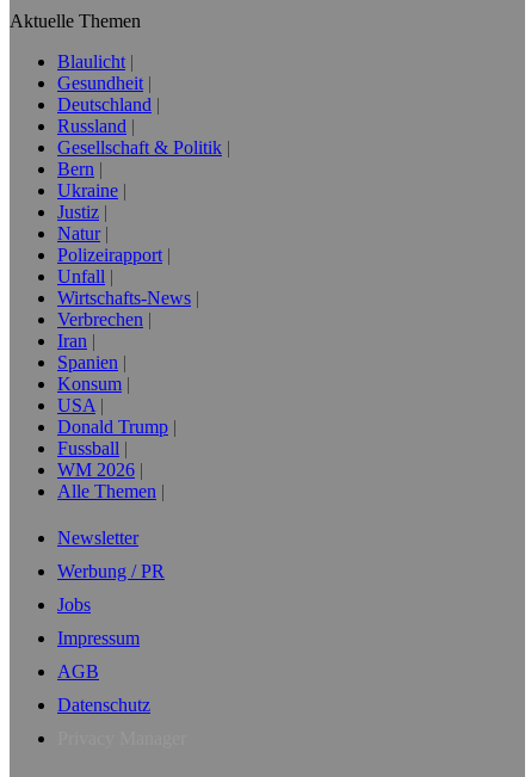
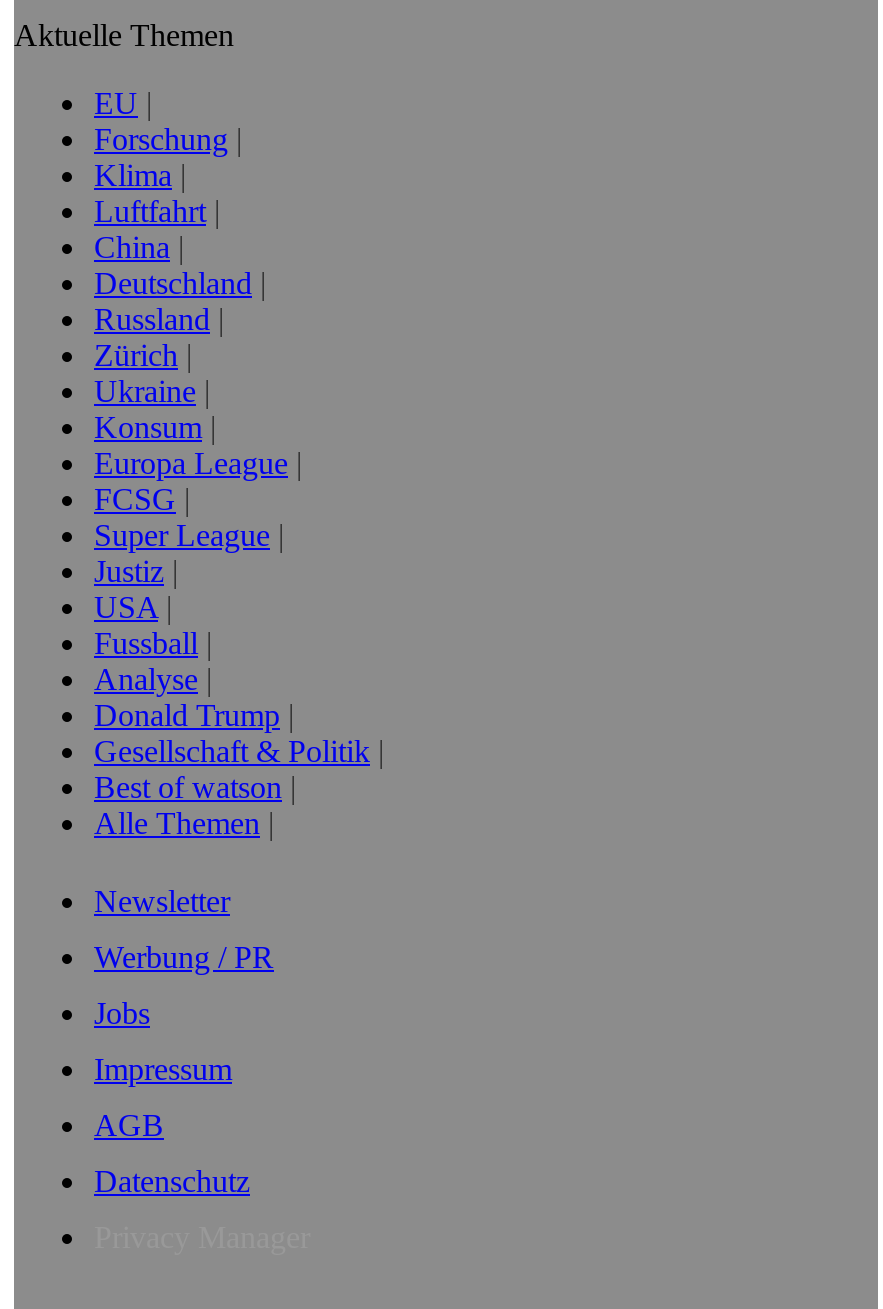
- Blaulicht
- Gesundheit
+ EU
+ Forschung
+ Klima
+ Luftfahrt
+ China

moved down: Deutschland | Russland

+ Zürich
+ Europa League
+ FCSG
+ Super League
+ Analyse

moved down: Gesellschaft & Politik

- Bern
- Natur
- Polizeirapport
- Unfall
- Wirtschafts-News
- Verbrechen
- Iran
- Spanien
- WM 2026
+ Best of watson

moved up: Ukraine | Justiz

moved up: Konsum | USA | Donald Trump | Fussball
